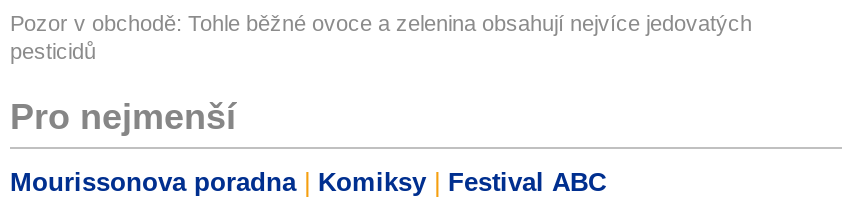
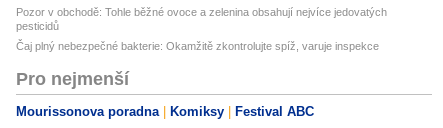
+ Čaj plný nebezpečné bakterie: Okamžitě zkontrolujte spíž, varuje inspekce
